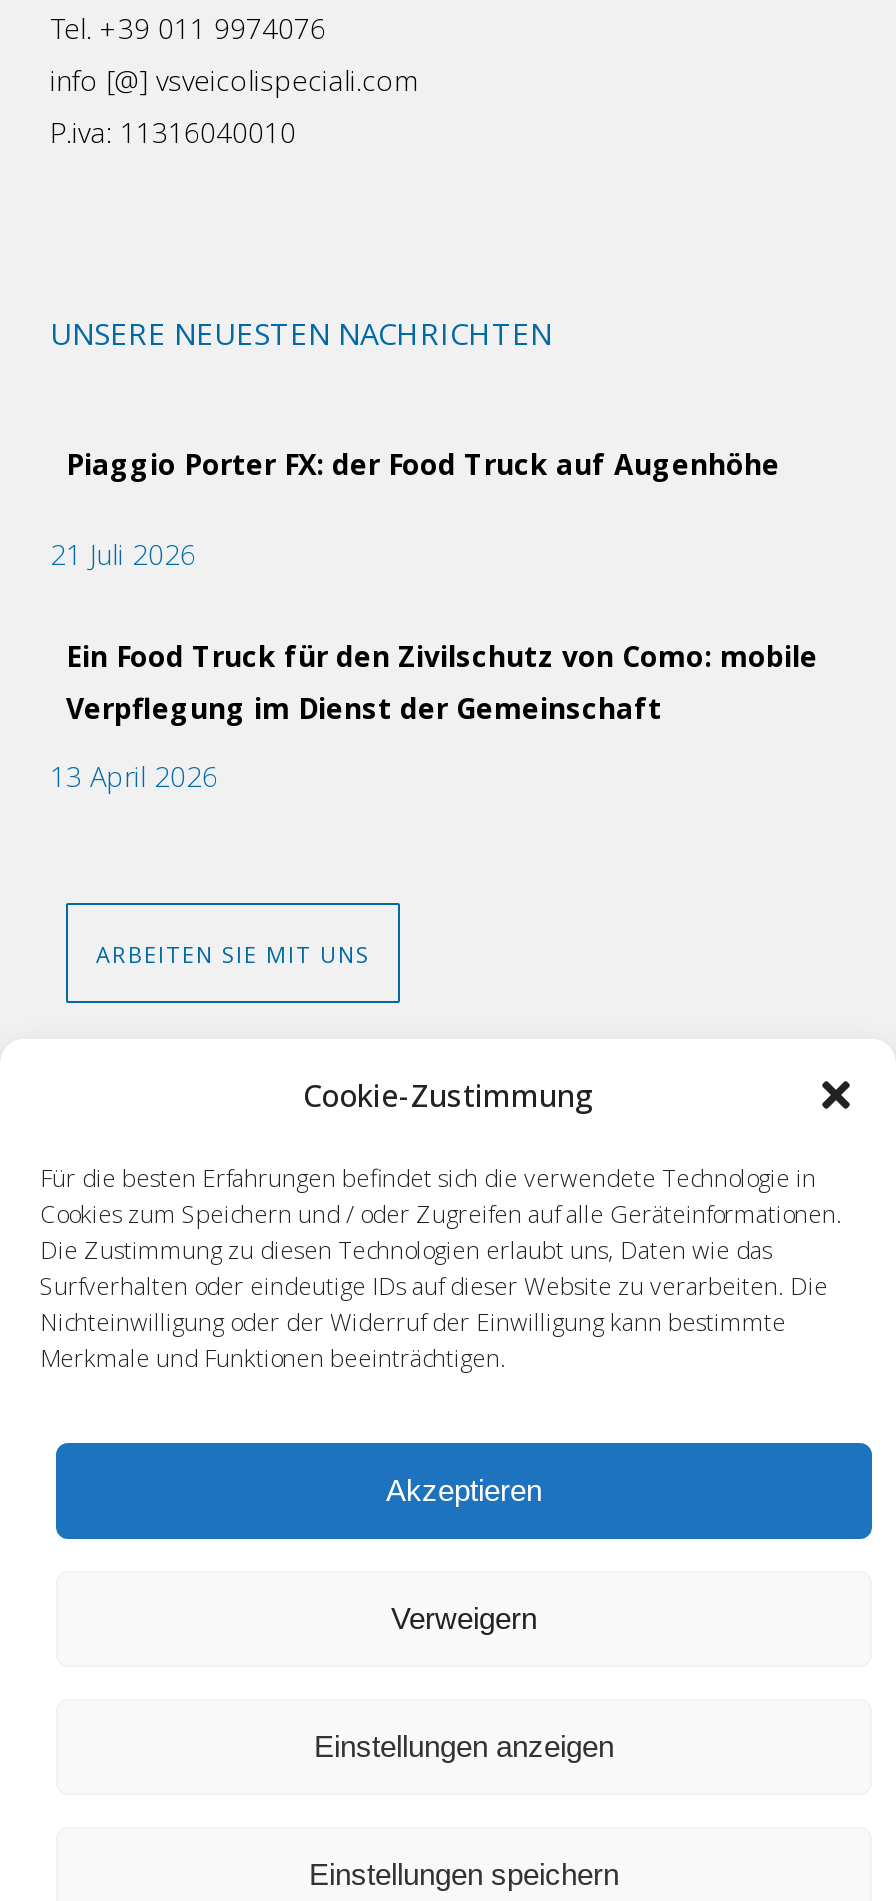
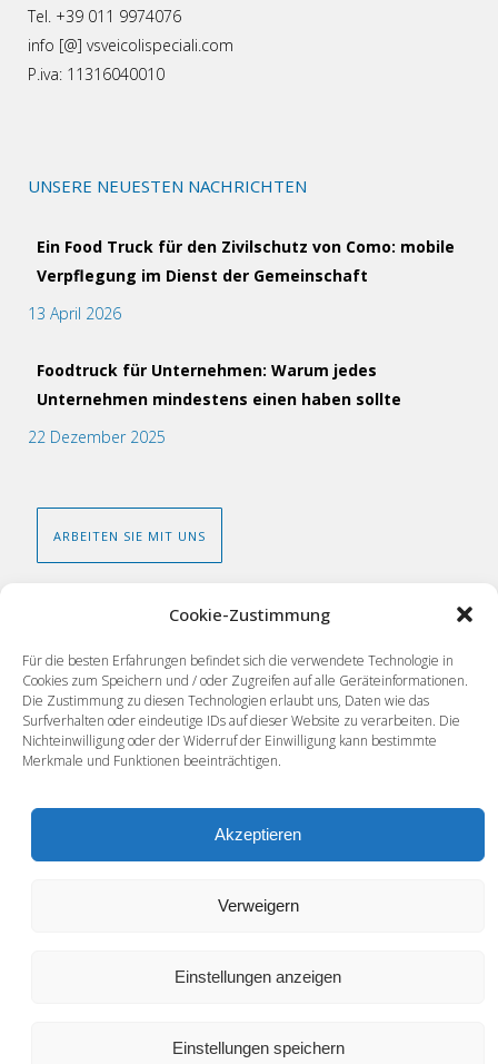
- Piaggio Porter FX: der Food Truck auf Augenhöhe
- 21 Juli 2026

moved up: Ein Food Truck für den Zivilschutz von Como: mobile | Verpflegung im Dienst der Gemeinschaft | 13 April 2026

+ Foodtruck für Unternehmen: Warum jedes
+ Unternehmen mindestens einen haben sollte
+ 22 Dezember 2025
